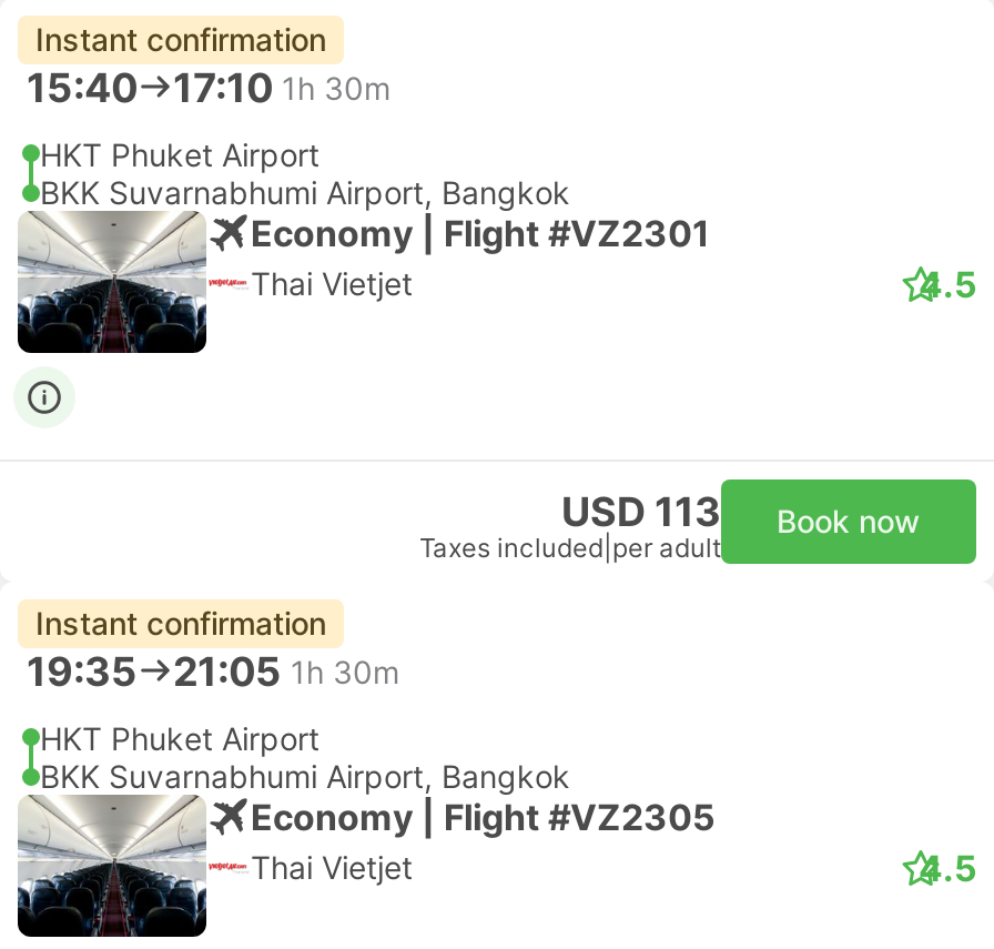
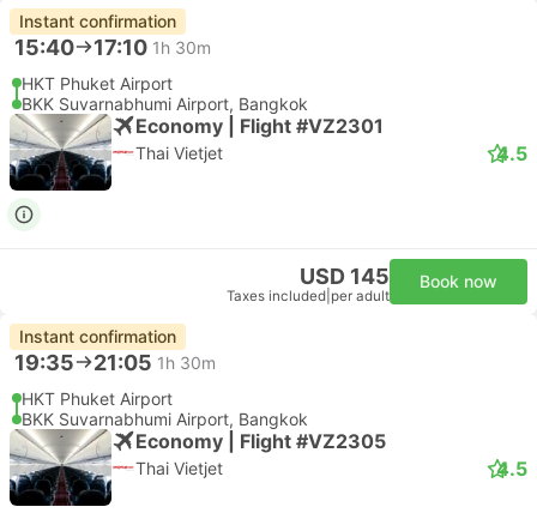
- USD 113 Book now
+ USD 145 Book now
